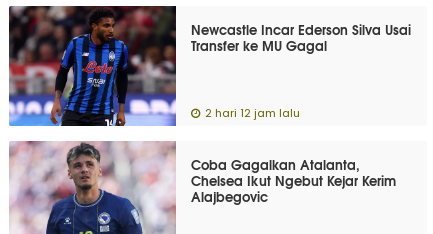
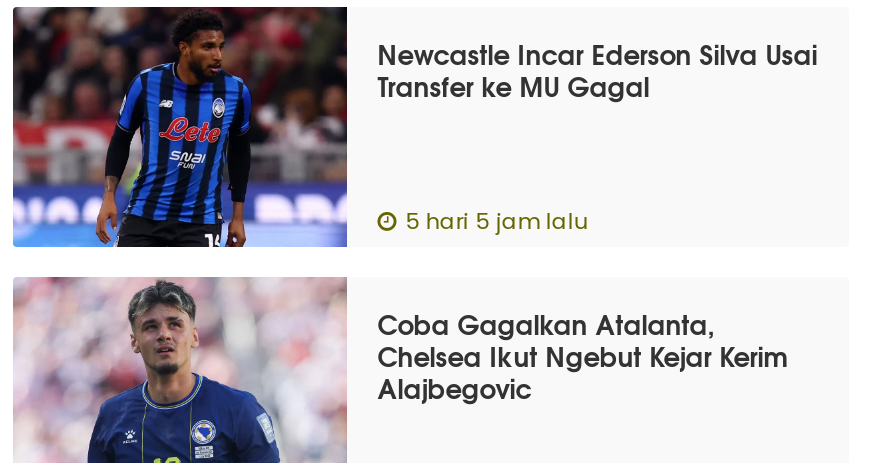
- 2 hari 12 jam lalu
+ 5 hari 5 jam lalu
